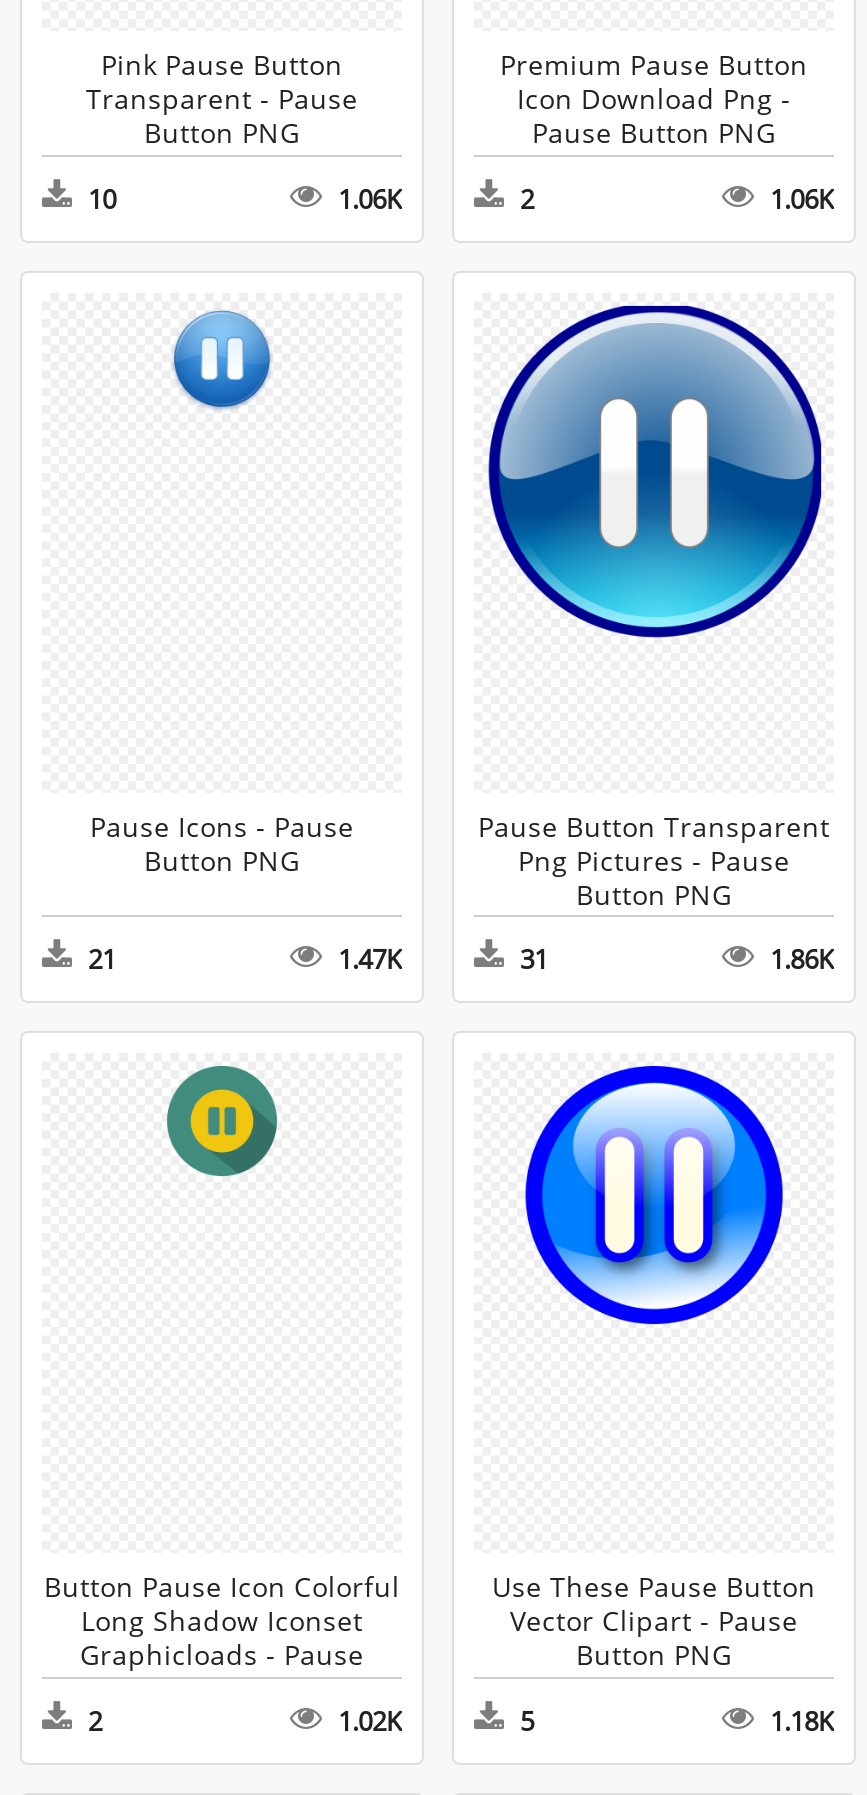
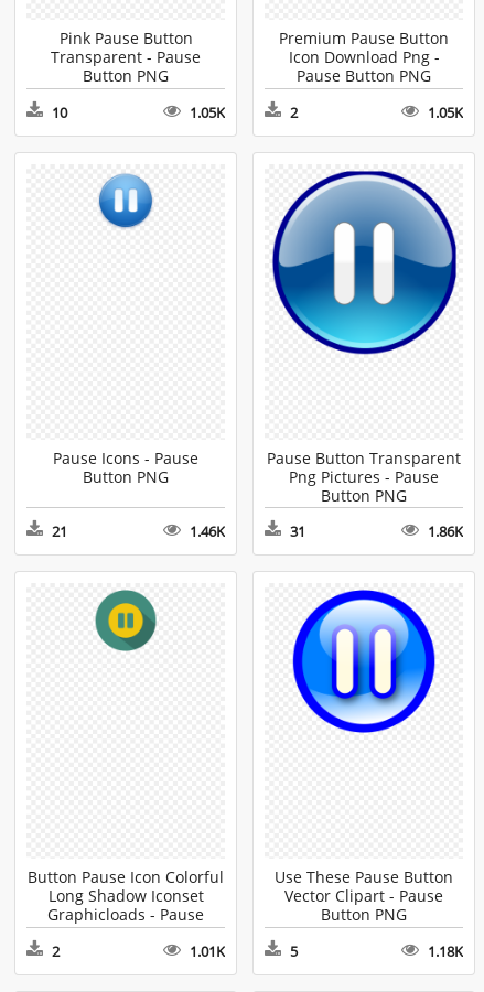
- 1.06K
+ 1.05K

- 1.06K
+ 1.05K

- 1.47K
+ 1.46K

- 1.02K
+ 1.01K
